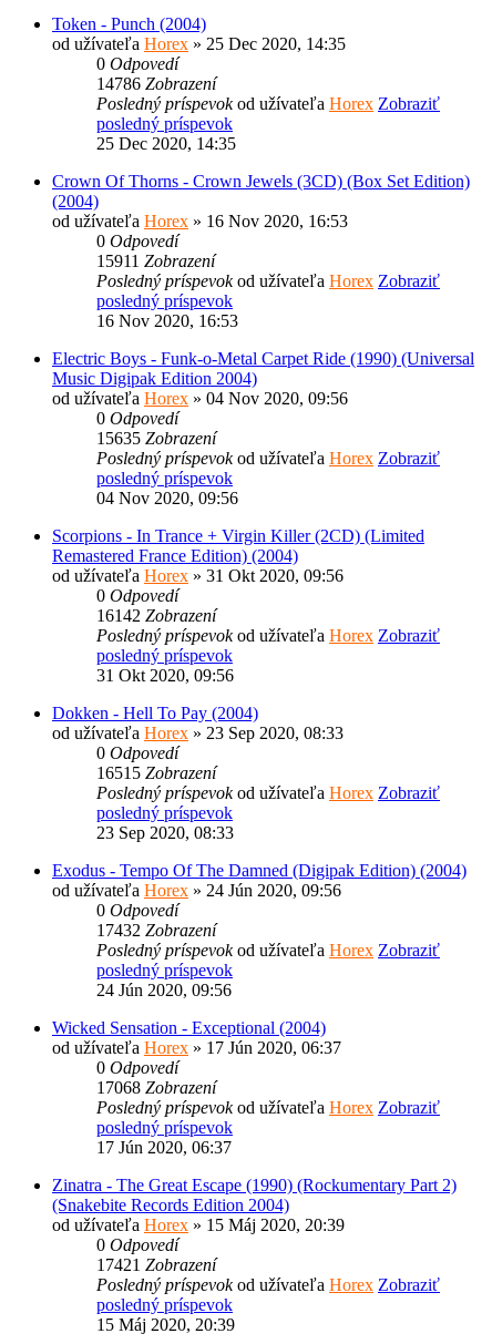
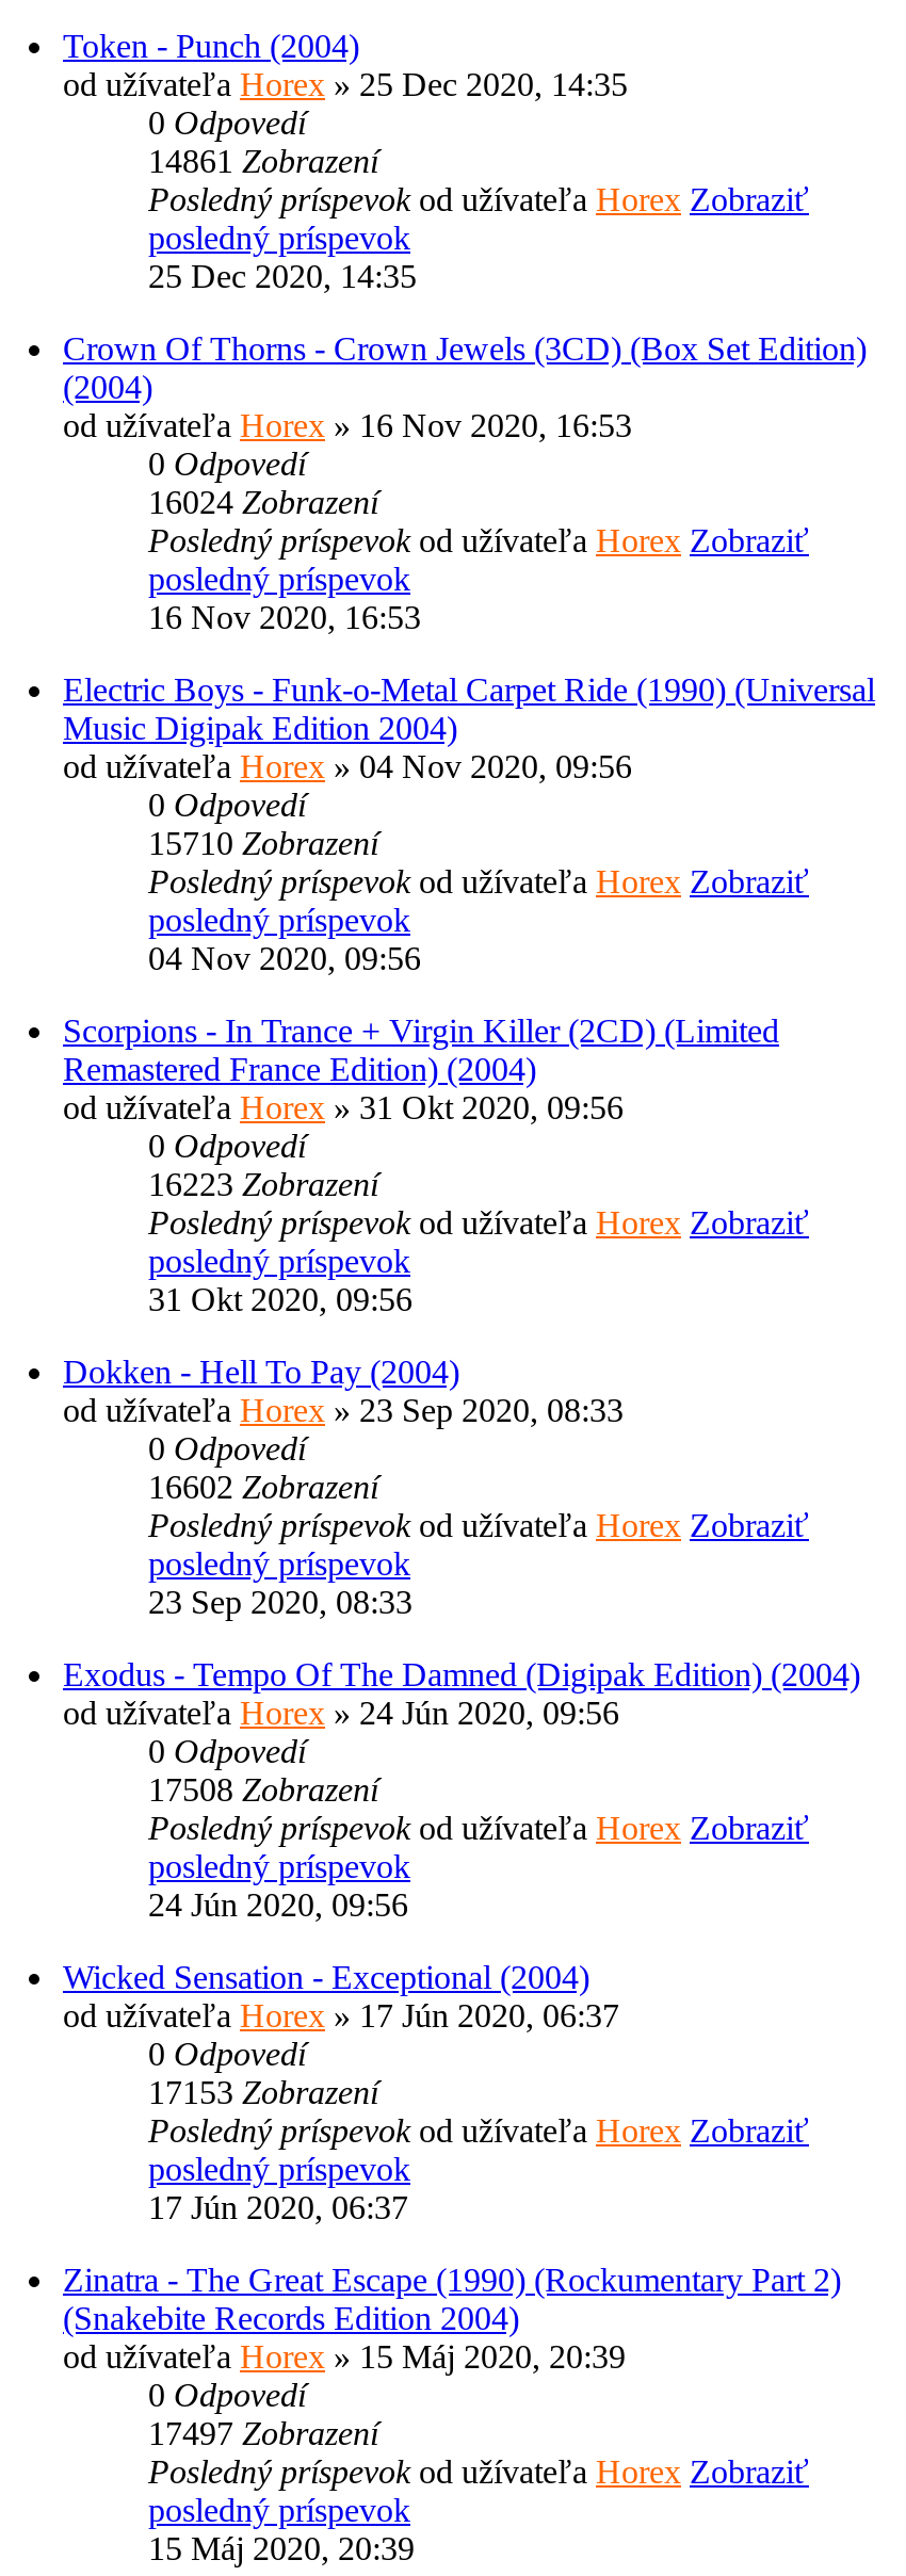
- 14786 Zobrazení
+ 14861 Zobrazení

- 15911 Zobrazení
+ 16024 Zobrazení

- 15635 Zobrazení
+ 15710 Zobrazení

- 16142 Zobrazení
+ 16223 Zobrazení

- 16515 Zobrazení
+ 16602 Zobrazení

- 17432 Zobrazení
+ 17508 Zobrazení

- 17068 Zobrazení
+ 17153 Zobrazení

- 17421 Zobrazení
+ 17497 Zobrazení
